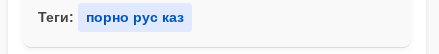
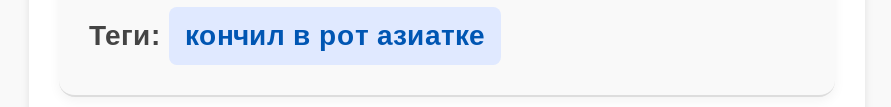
- порно рус каз
+ кончил в рот азиатке
